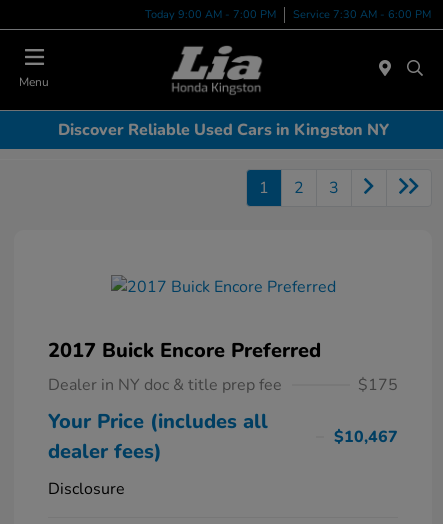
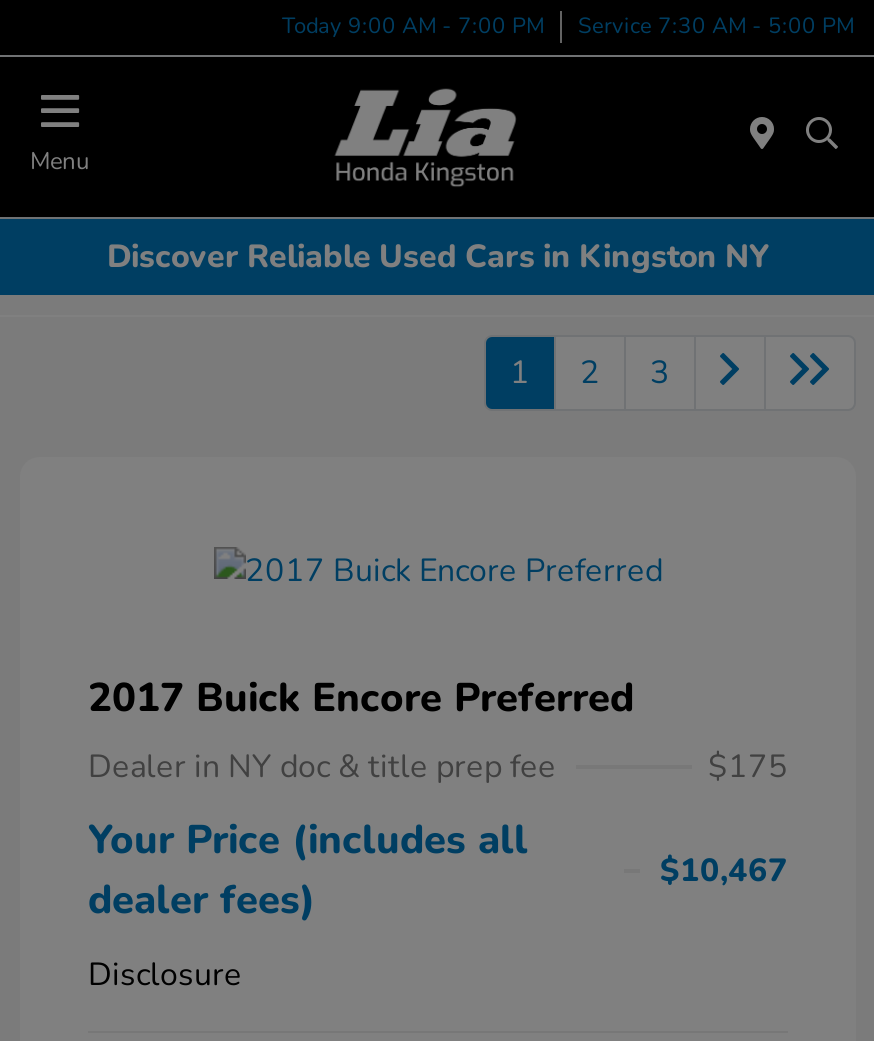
- Today 9:00 AM - 7:00 PM Service 7:30 AM - 6:00 PM
+ Today 9:00 AM - 7:00 PM Service 7:30 AM - 5:00 PM
